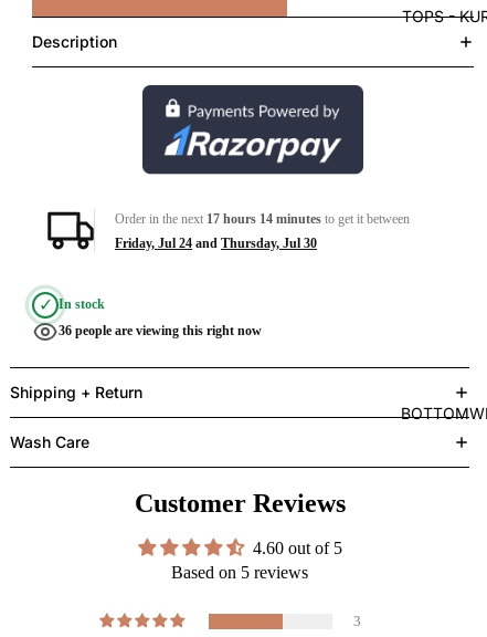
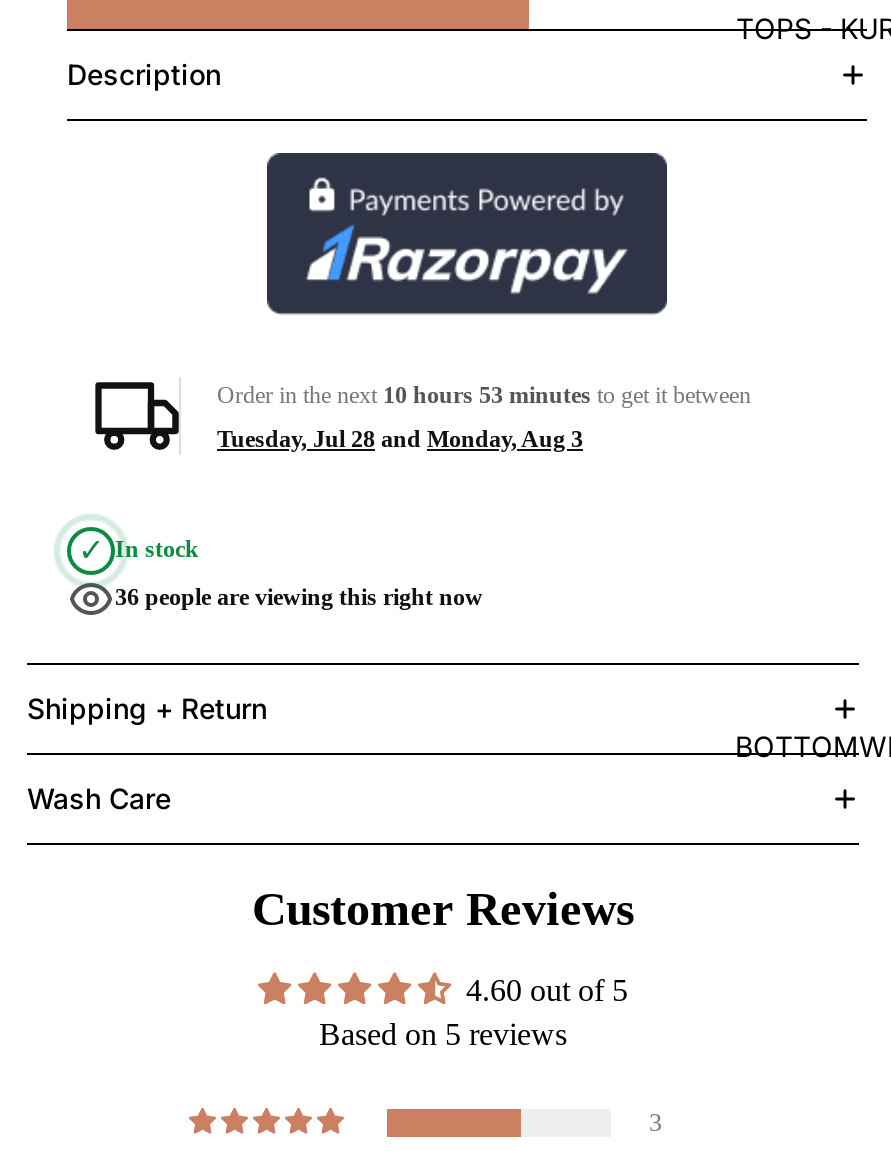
- Order in the next 17 hours 14 minutes to get it between
+ Order in the next 10 hours 53 minutes to get it between

- Friday, Jul 24 and Thursday, Jul 30
+ Tuesday, Jul 28 and Monday, Aug 3
